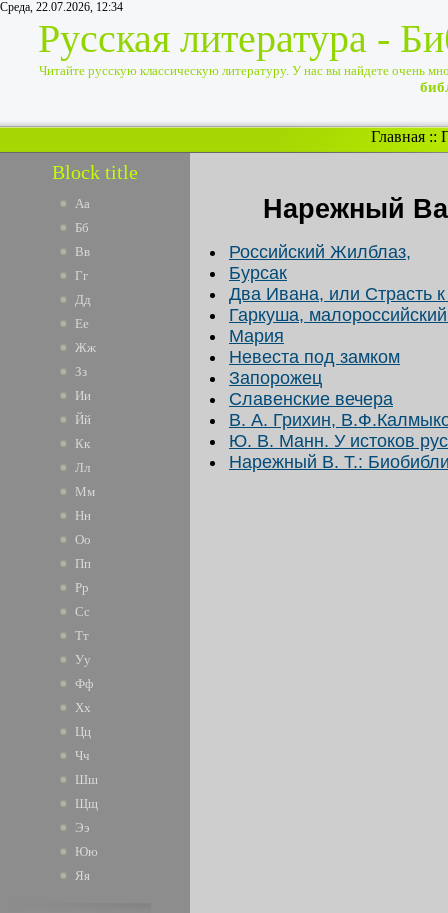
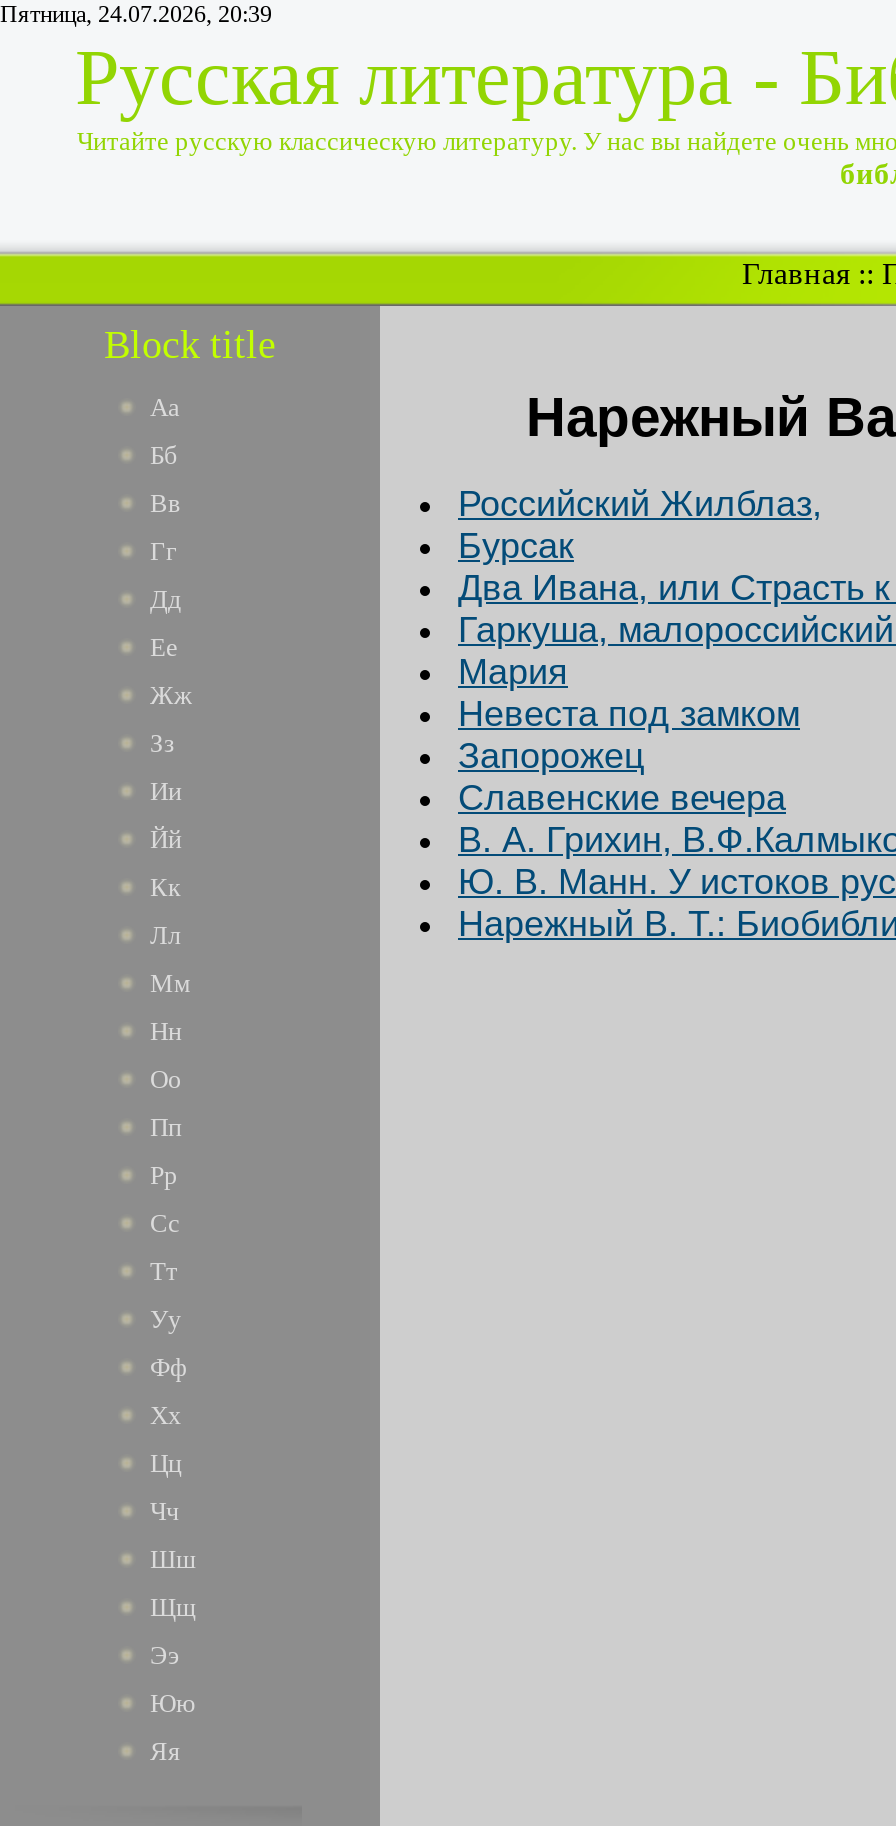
- Среда, 22.07.2026, 12:34
+ Пятница, 24.07.2026, 20:39
